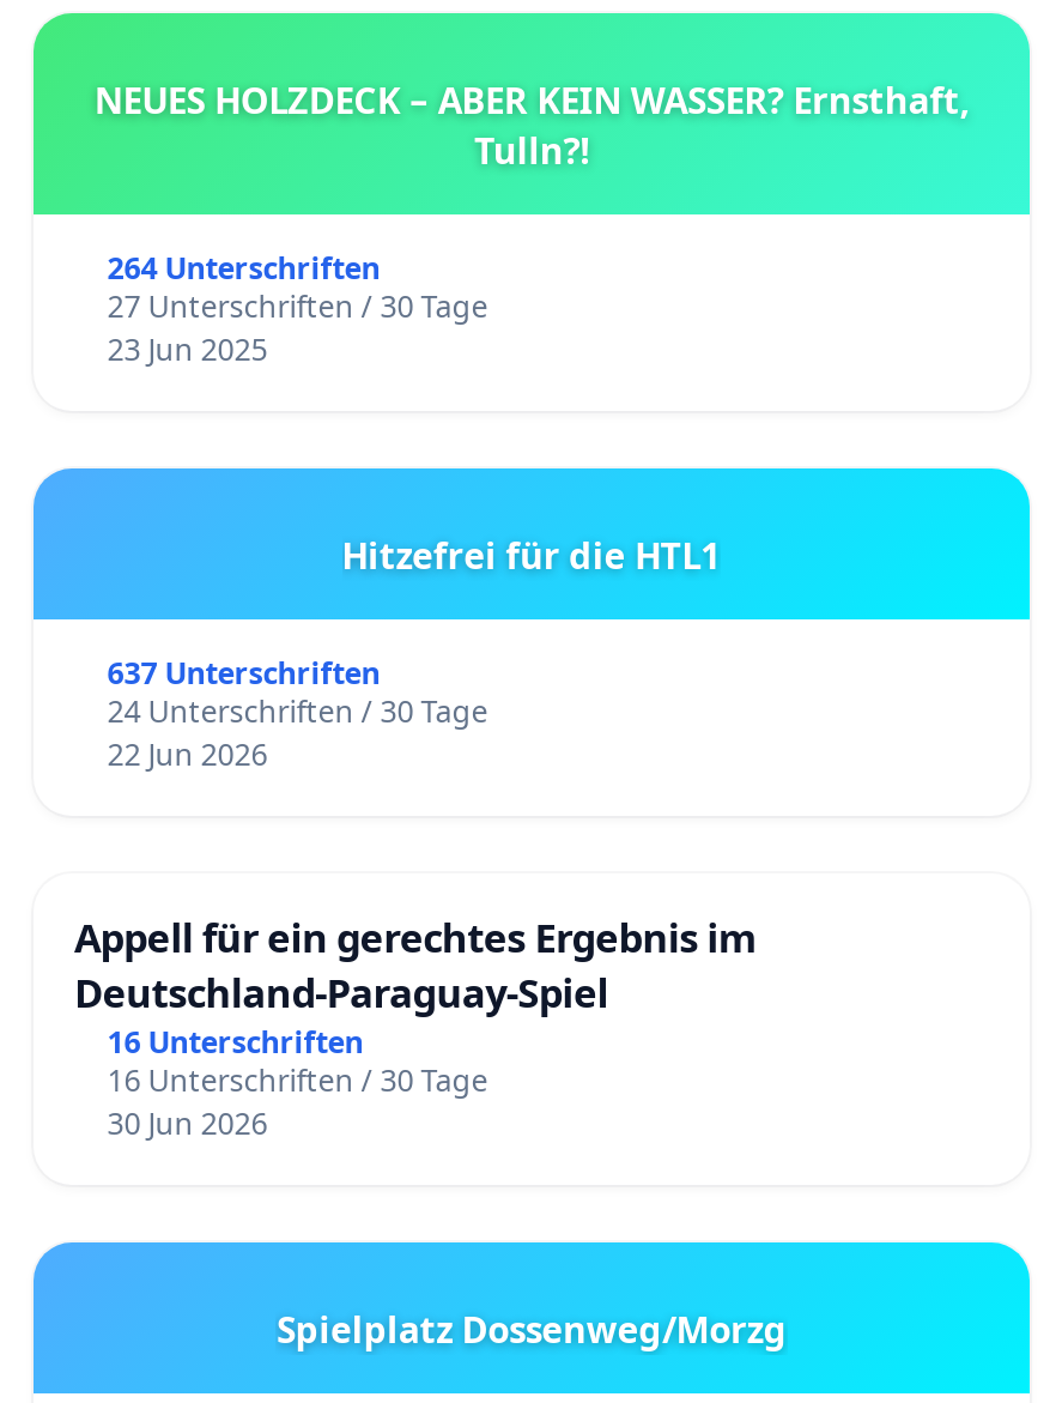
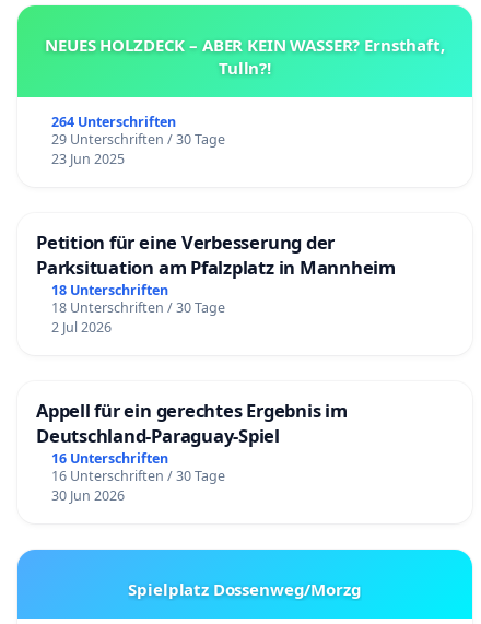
- 27 Unterschriften / 30 Tage
+ 29 Unterschriften / 30 Tage

- Hitzefrei für die HTL1
- 637 Unterschriften
- 24 Unterschriften / 30 Tage
- 22 Jun 2026
+ Petition für eine Verbesserung der
+ Parksituation am Pfalzplatz in Mannheim
+ 18 Unterschriften
+ 18 Unterschriften / 30 Tage
+ 2 Jul 2026
